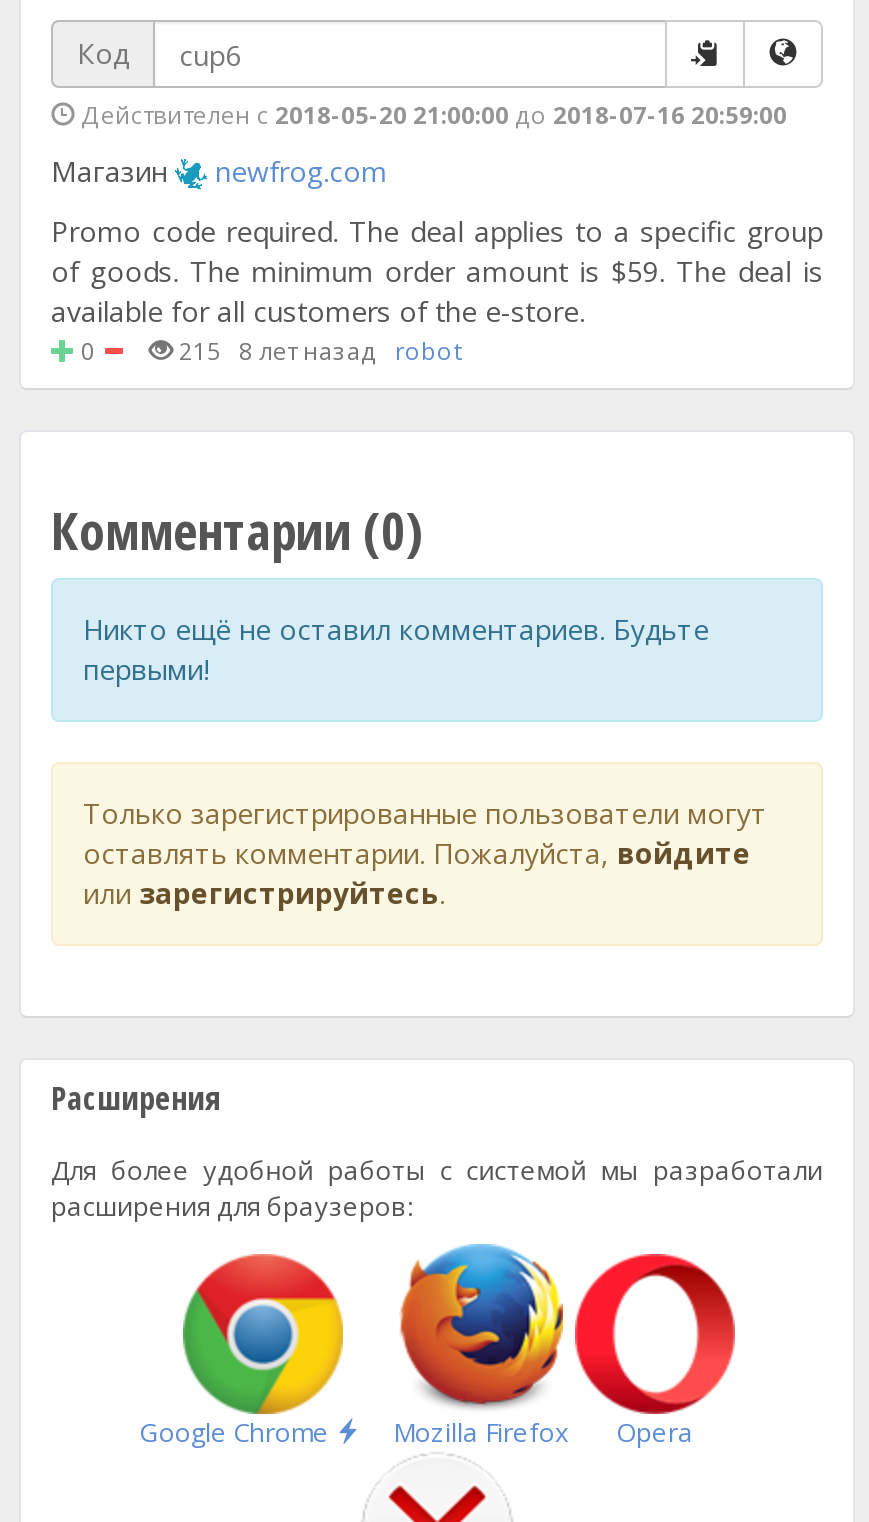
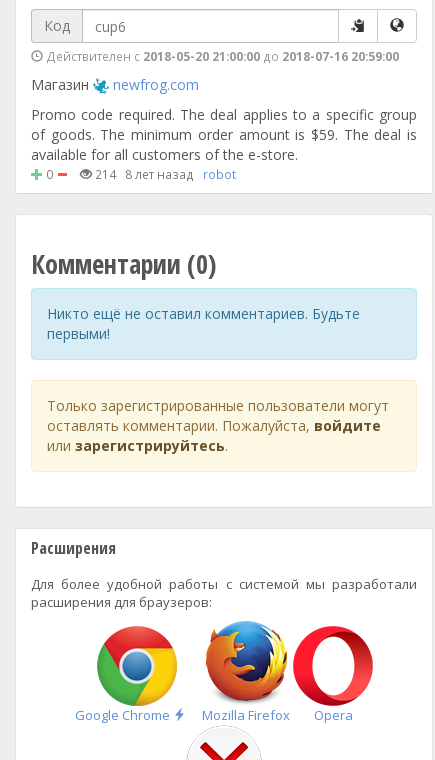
- 215 8 лет назад robot
+ 214 8 лет назад robot
